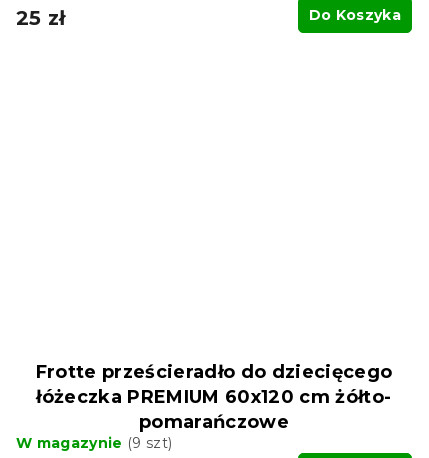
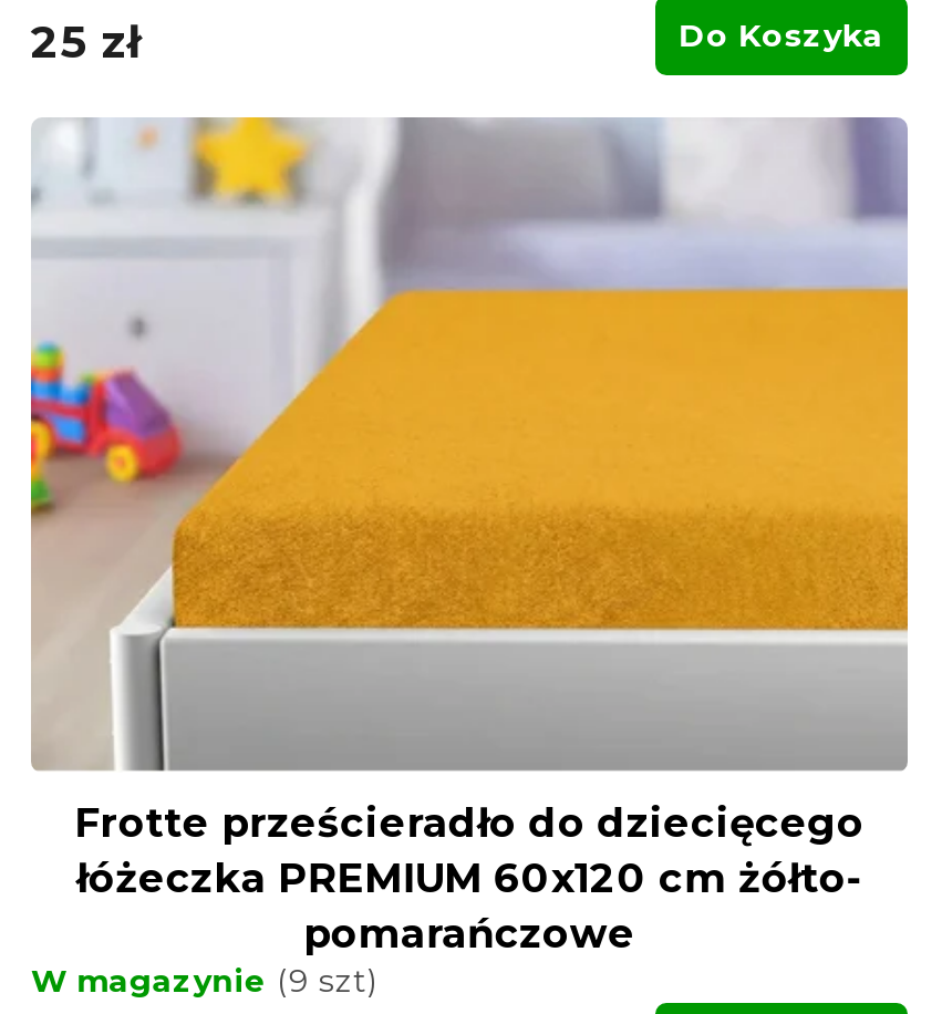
+ [image]
